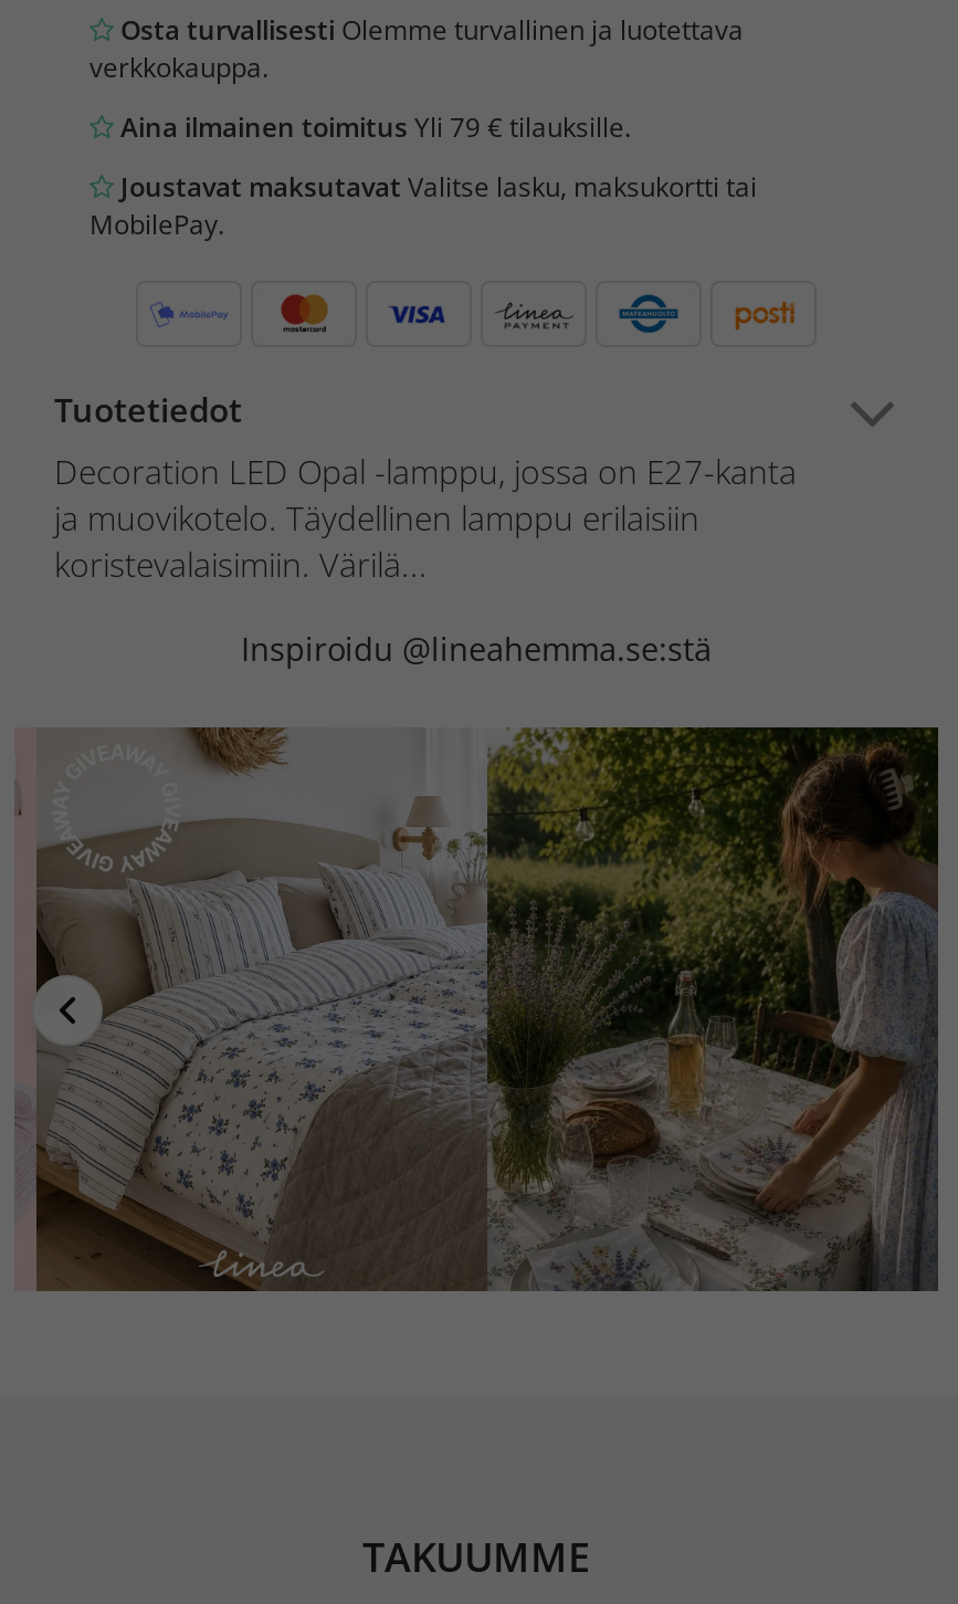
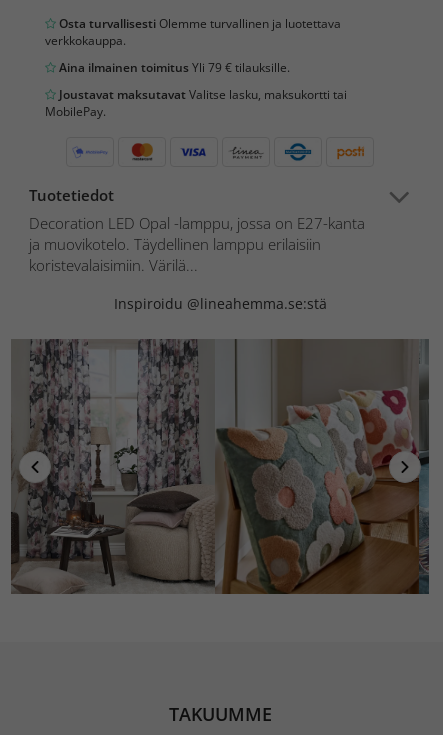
- [image]
+ [image]
